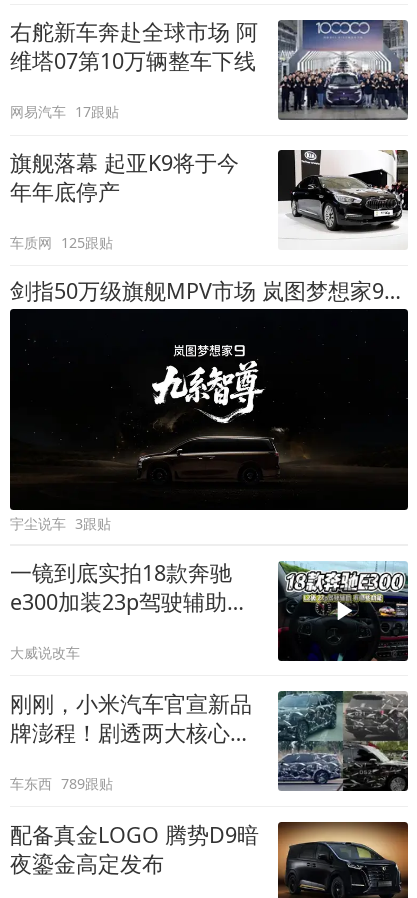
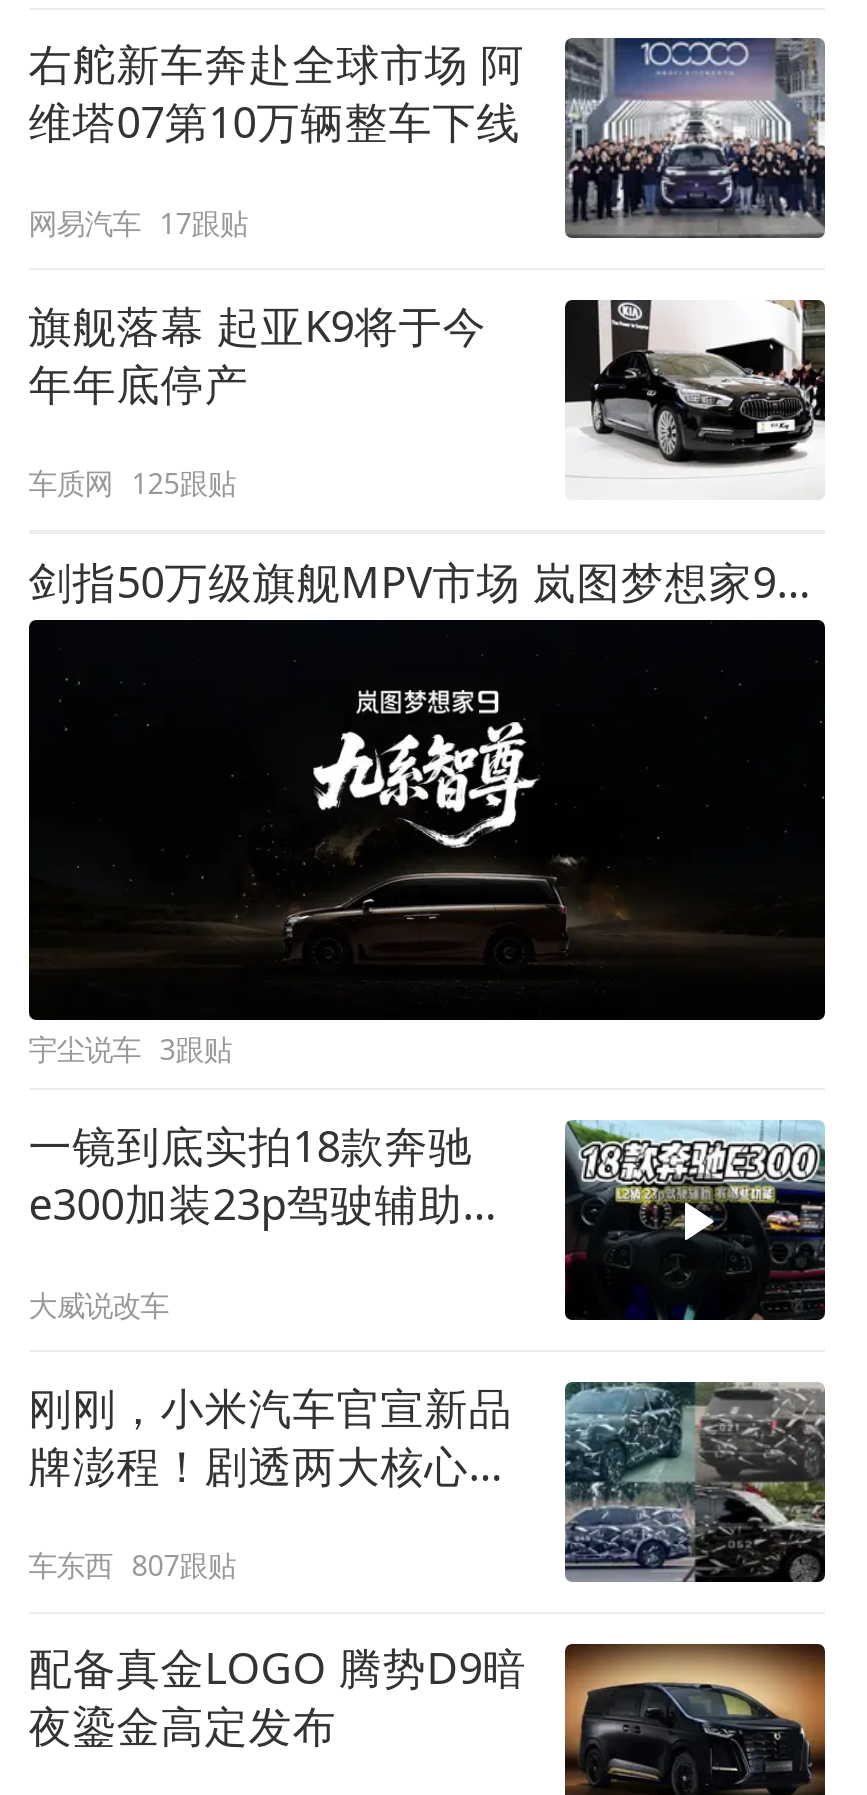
- 车东西 789跟贴
+ 车东西 807跟贴
